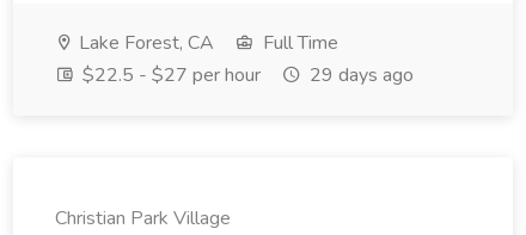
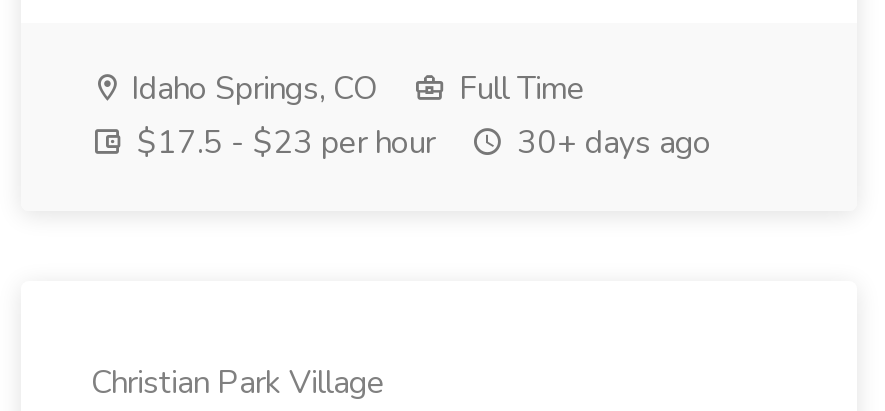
- Lake Forest, CA
+ Idaho Springs, CO

- $22.5 - $27 per hour
+ $17.5 - $23 per hour

- 29 days ago
+ 30+ days ago
